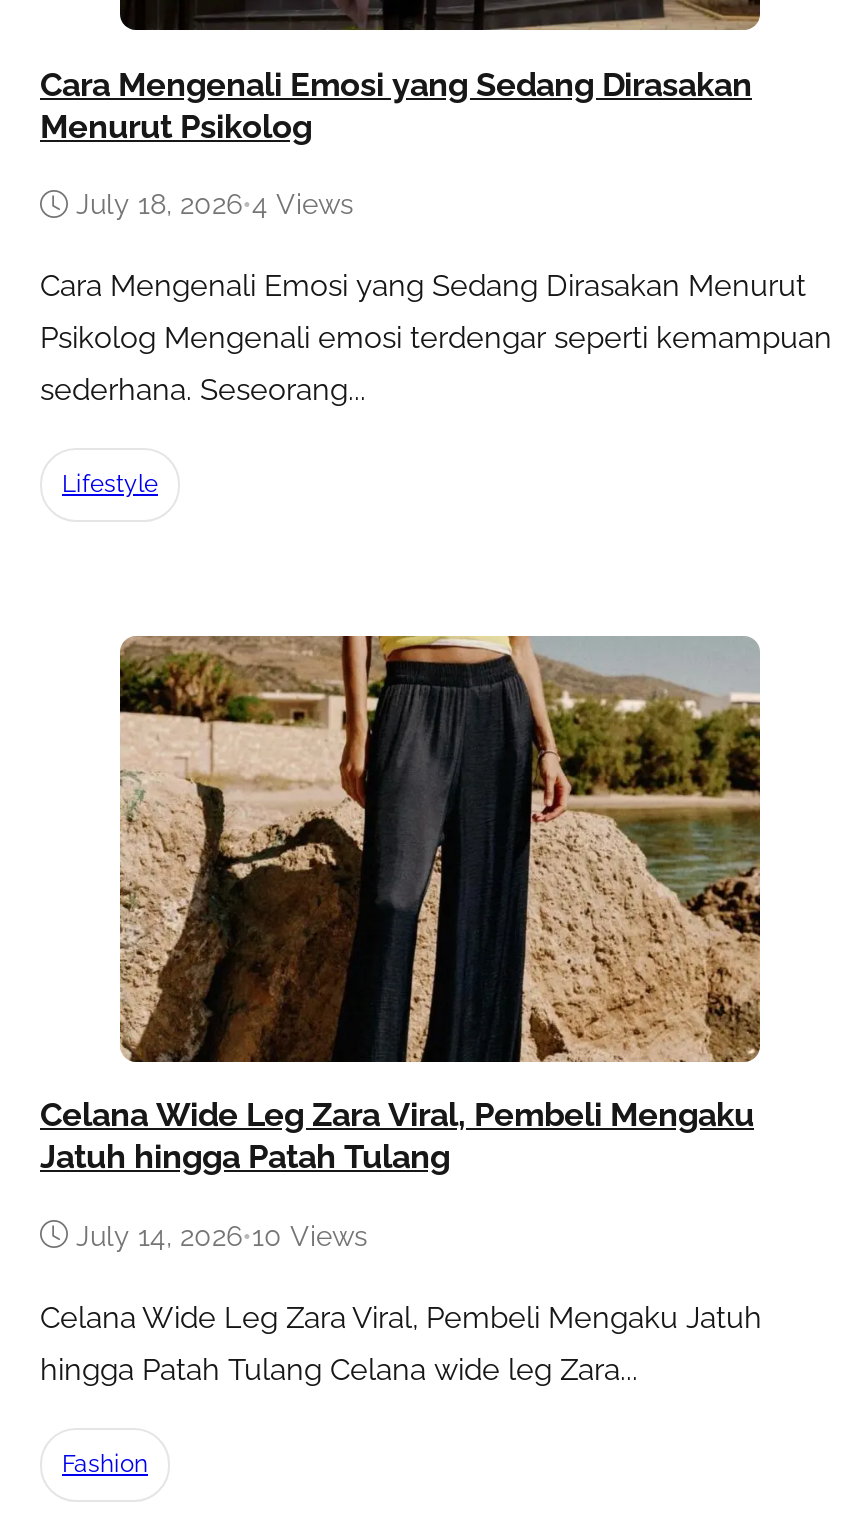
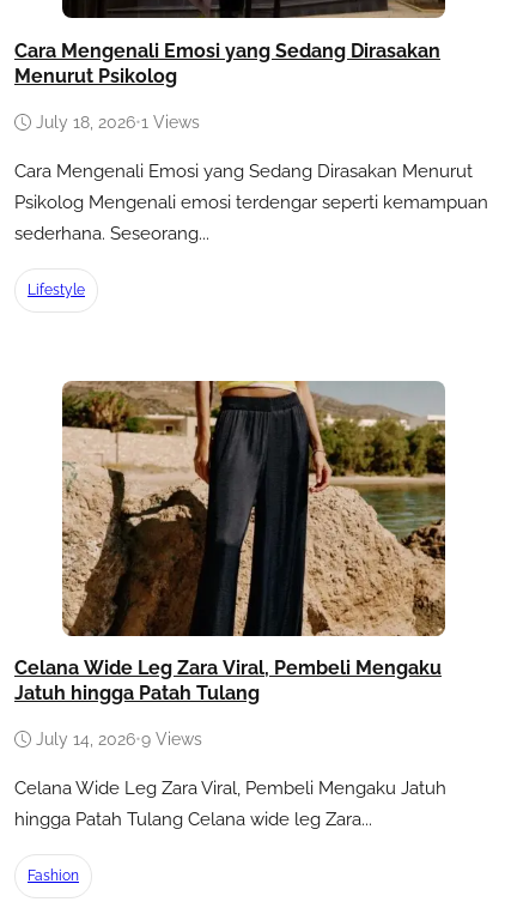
- July 18, 2026•4 Views
+ July 18, 2026•1 Views

- July 14, 2026•10 Views
+ July 14, 2026•9 Views
